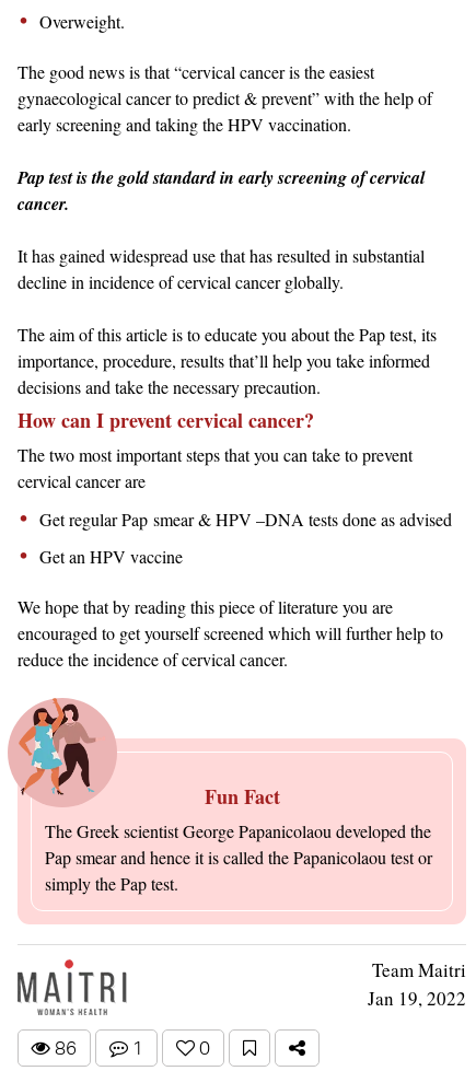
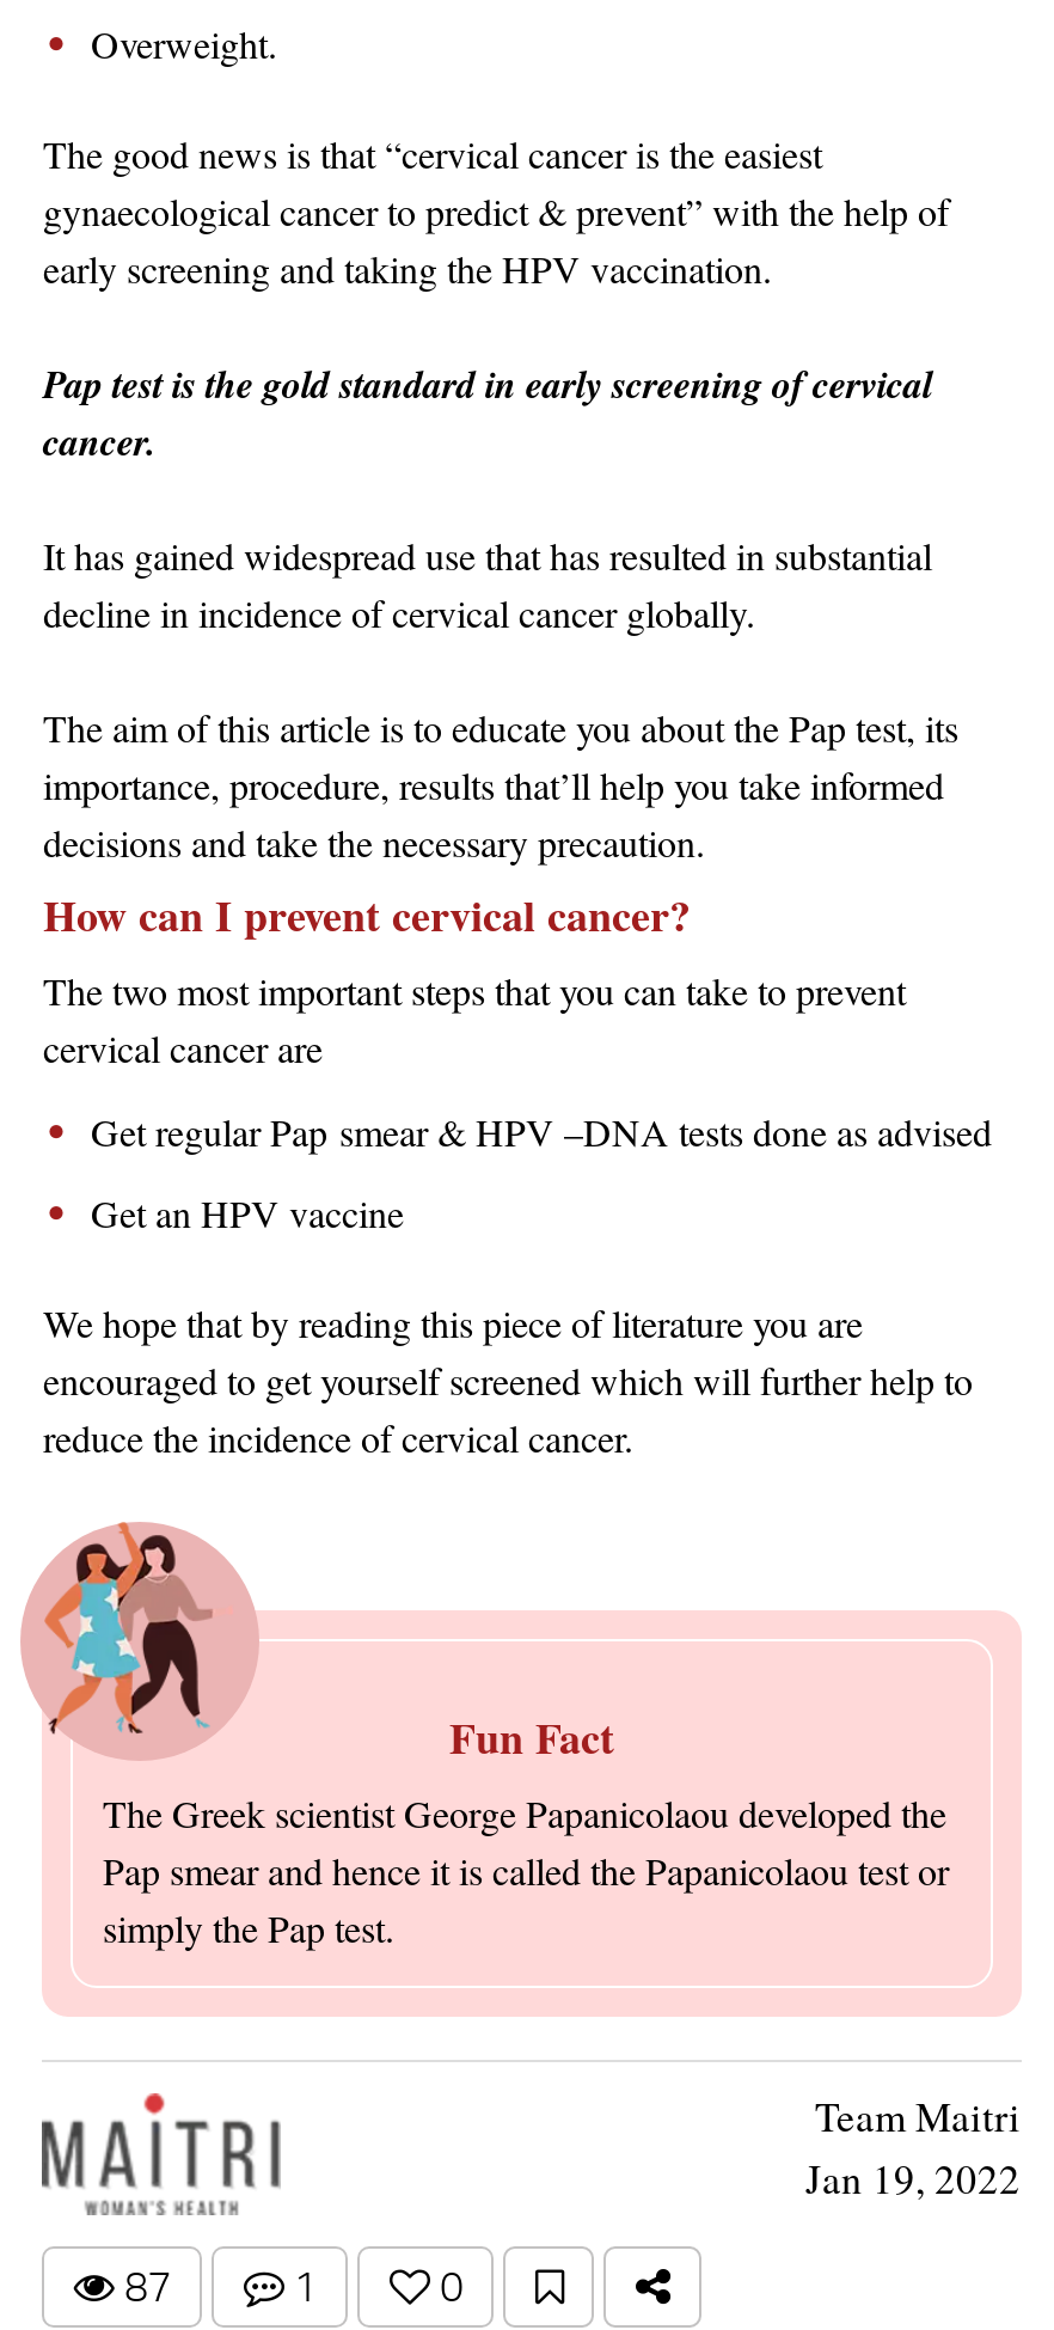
- 86
+ 87
